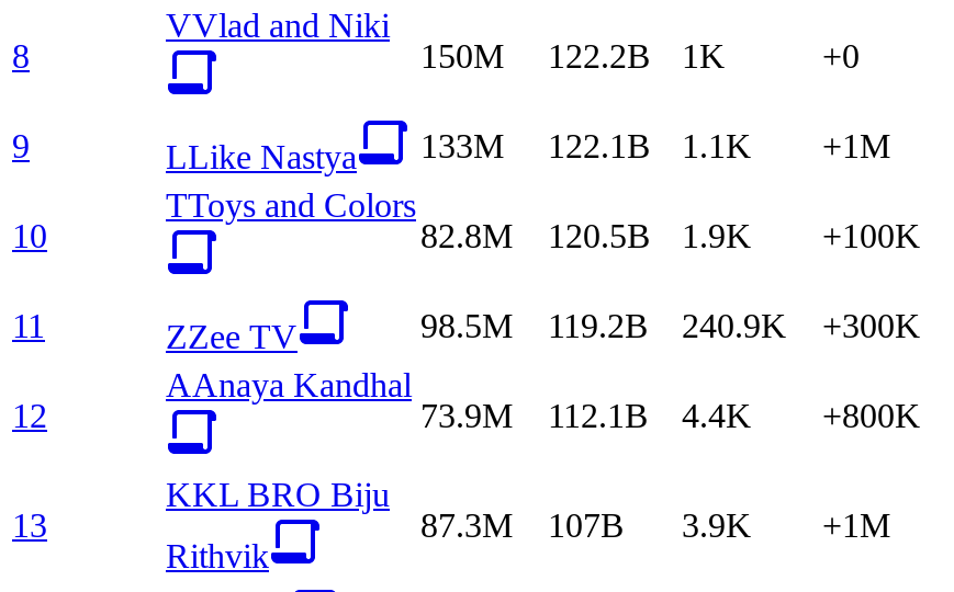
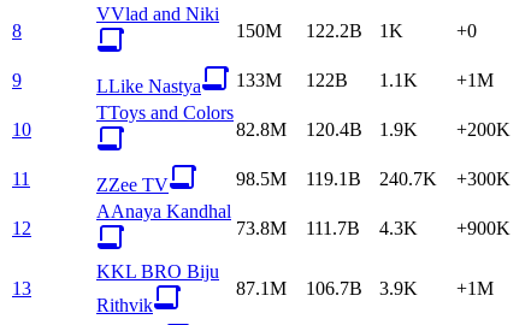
- LLike Nastya 133M 122.1B 1.1K +1M
+ LLike Nastya 133M 122B 1.1K +1M

- 120.5B
+ 120.4B

- +100K
+ +200K

- 119.2B
- 240.9K
+ 119.1B
+ 240.7K

- 73.9M
- 112.1B
- 4.4K
- +800K
+ 73.8M
+ 111.7B
+ 4.3K
+ +900K

- 87.3M
- 107B
+ 87.1M
+ 106.7B
